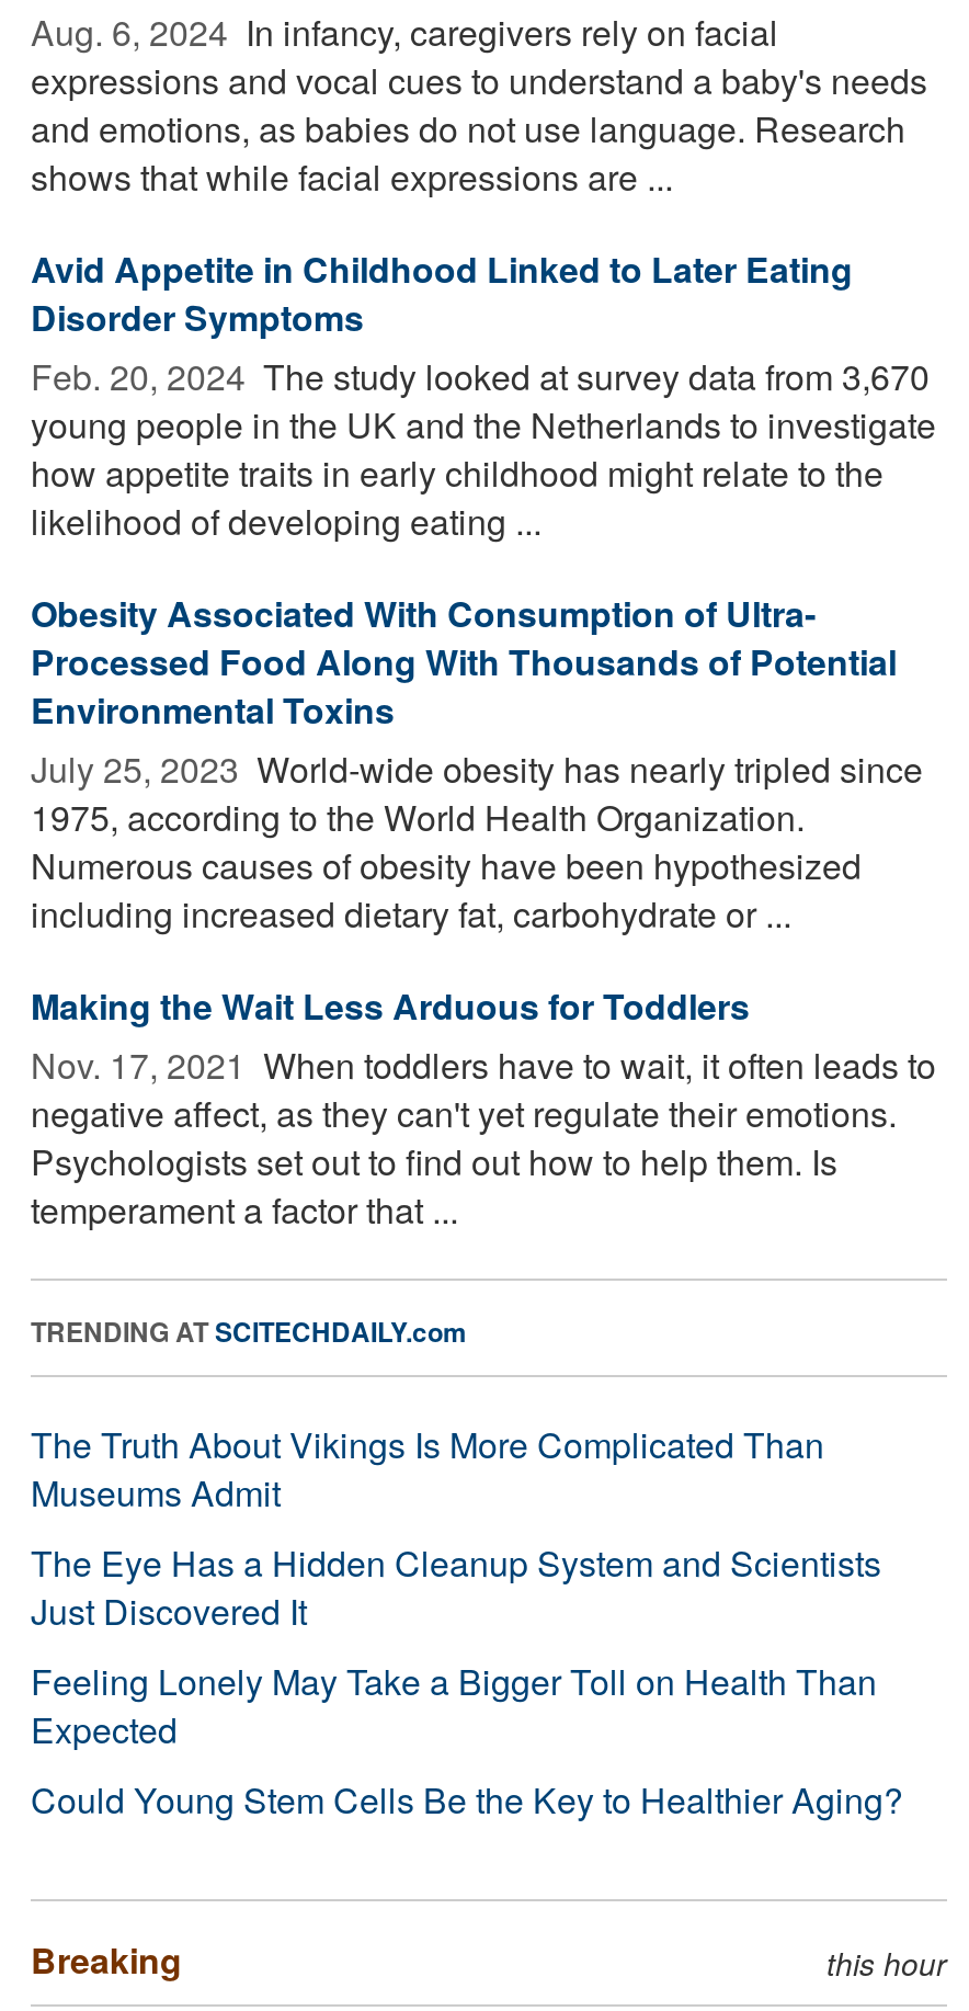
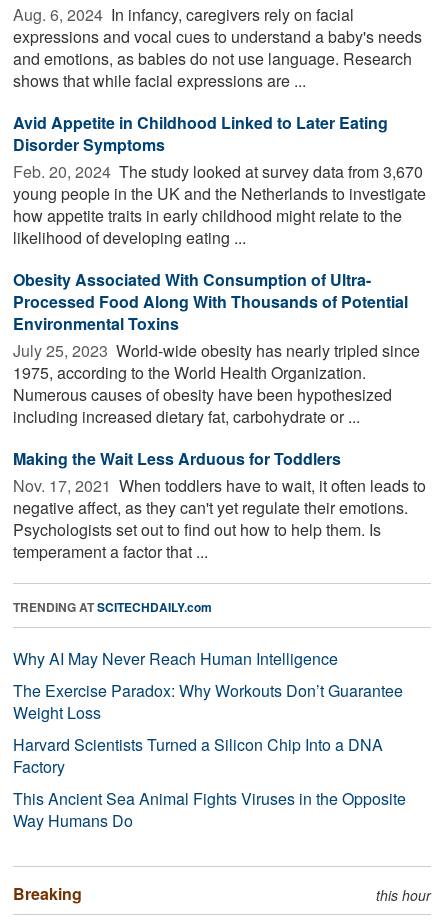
- The Truth About Vikings Is More Complicated Than
- Museums Admit
- The Eye Has a Hidden Cleanup System and Scientists
- Just Discovered It
- Feeling Lonely May Take a Bigger Toll on Health Than
- Expected
- Could Young Stem Cells Be the Key to Healthier Aging?
+ Why AI May Never Reach Human Intelligence
+ The Exercise Paradox: Why Workouts Don’t Guarantee
+ Weight Loss
+ Harvard Scientists Turned a Silicon Chip Into a DNA
+ Factory
+ This Ancient Sea Animal Fights Viruses in the Opposite
+ Way Humans Do
